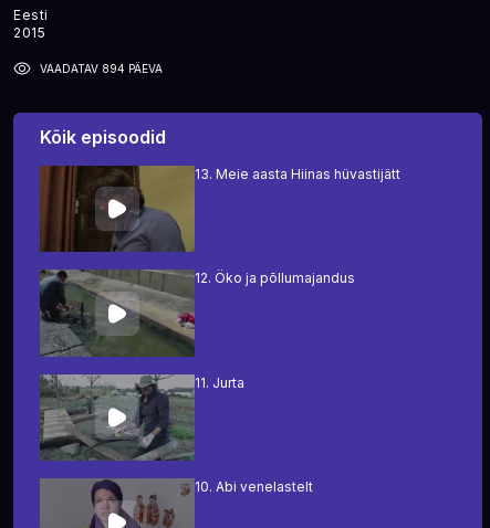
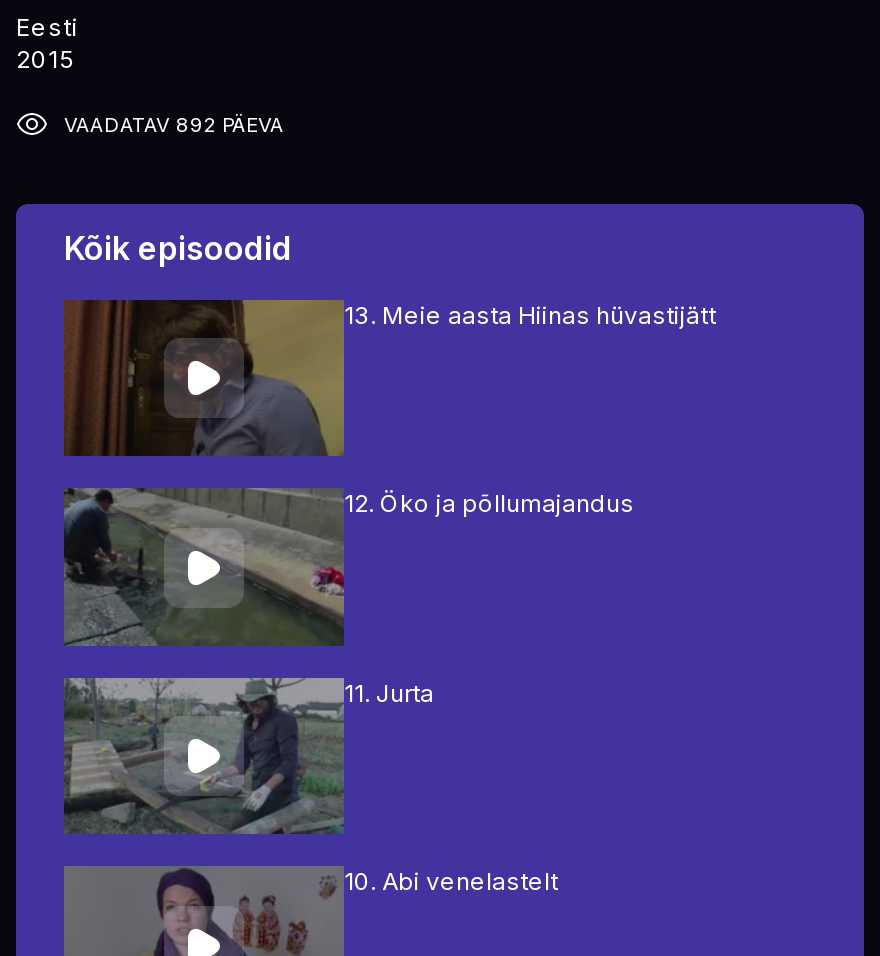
- VAADATAV 894 PÄEVA
+ VAADATAV 892 PÄEVA
